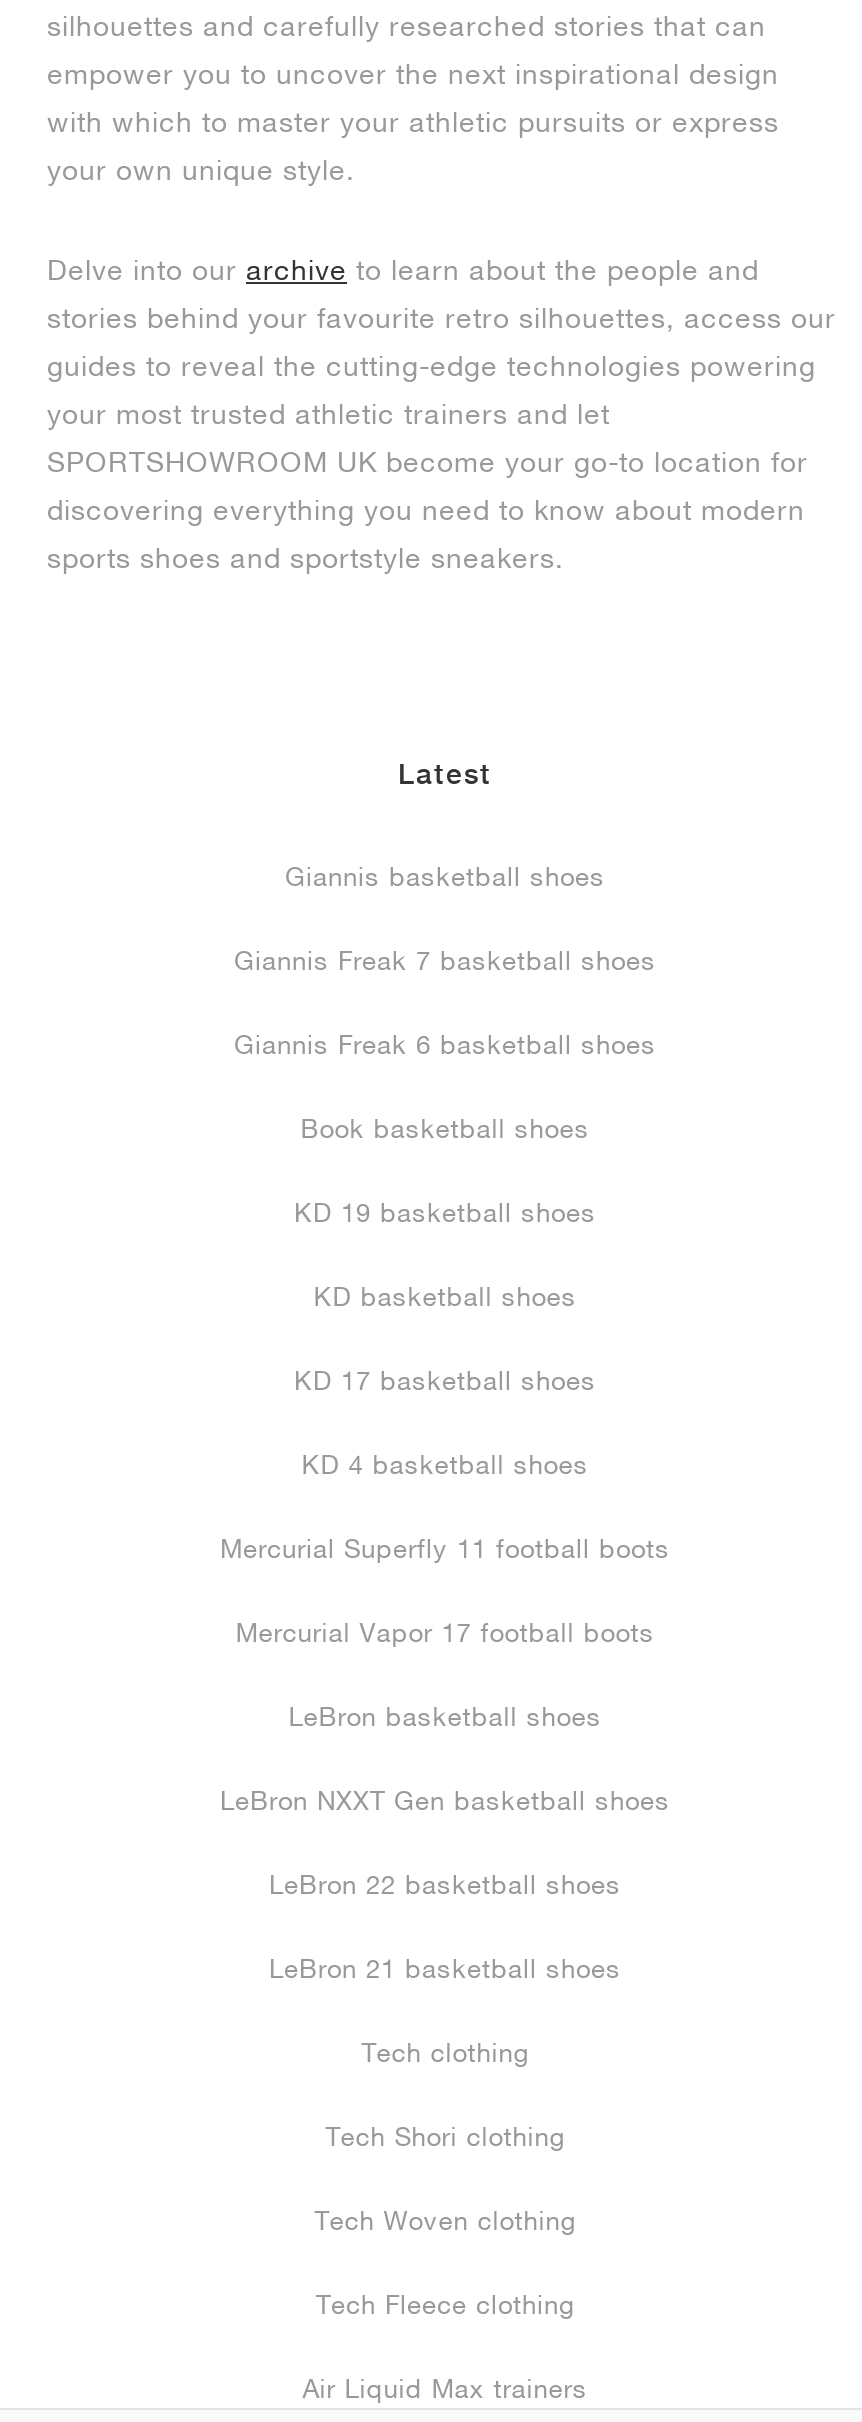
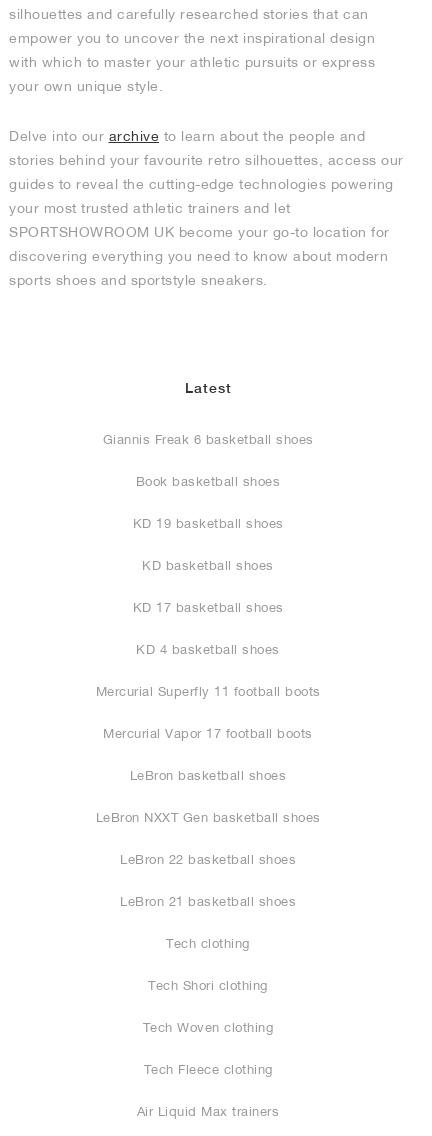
- Giannis basketball shoes
- Giannis Freak 7 basketball shoes
